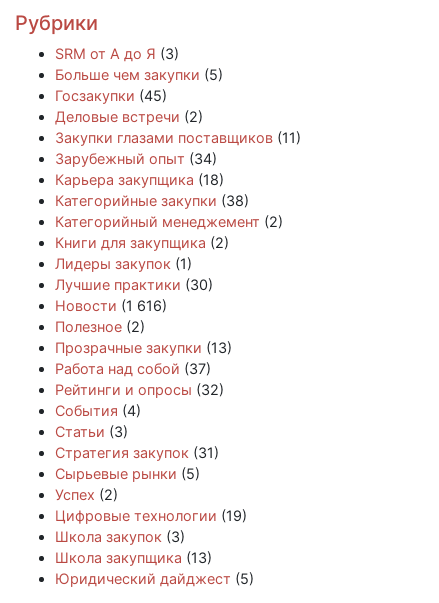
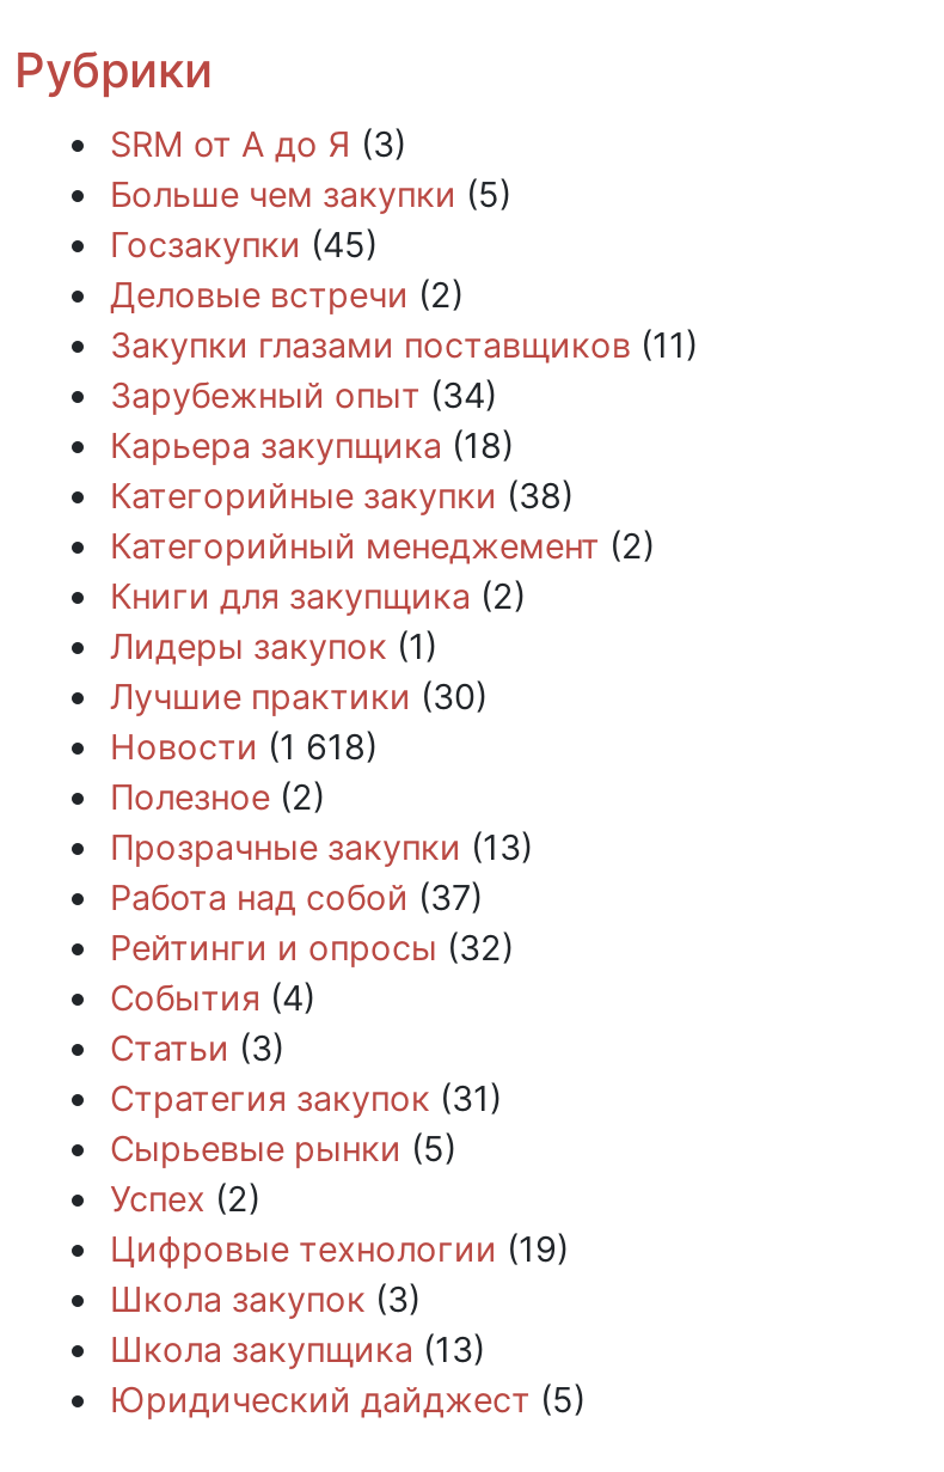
- Новости (1 616)
+ Новости (1 618)
